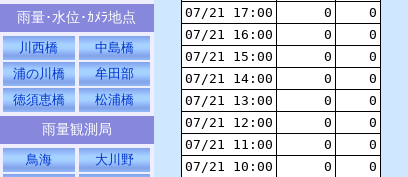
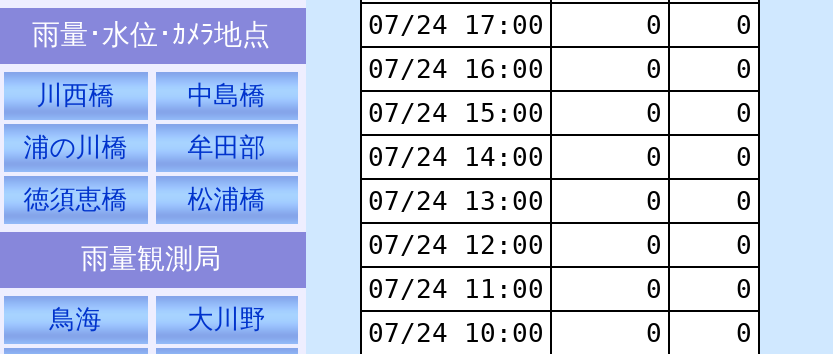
- 07/21 17:00
+ 07/24 17:00

- 07/21 16:00
+ 07/24 16:00

- 07/21 15:00
+ 07/24 15:00

- 07/21 14:00
+ 07/24 14:00

- 07/21 13:00
+ 07/24 13:00

- 07/21 12:00
+ 07/24 12:00

- 07/21 11:00
+ 07/24 11:00

- 07/21 10:00
+ 07/24 10:00
